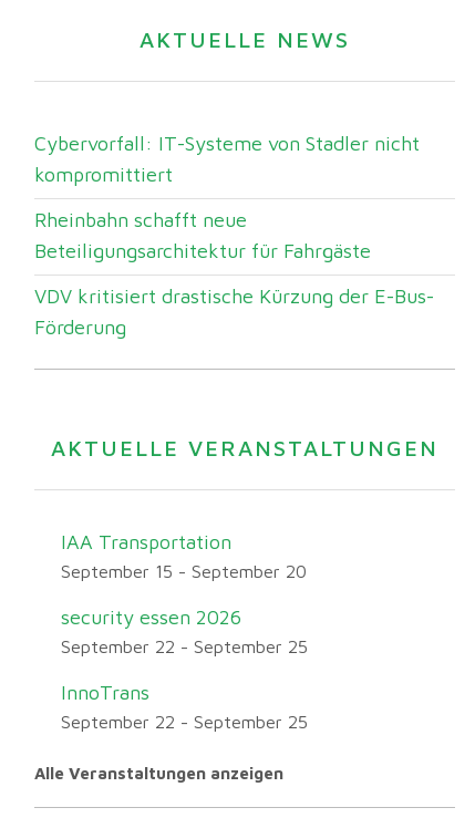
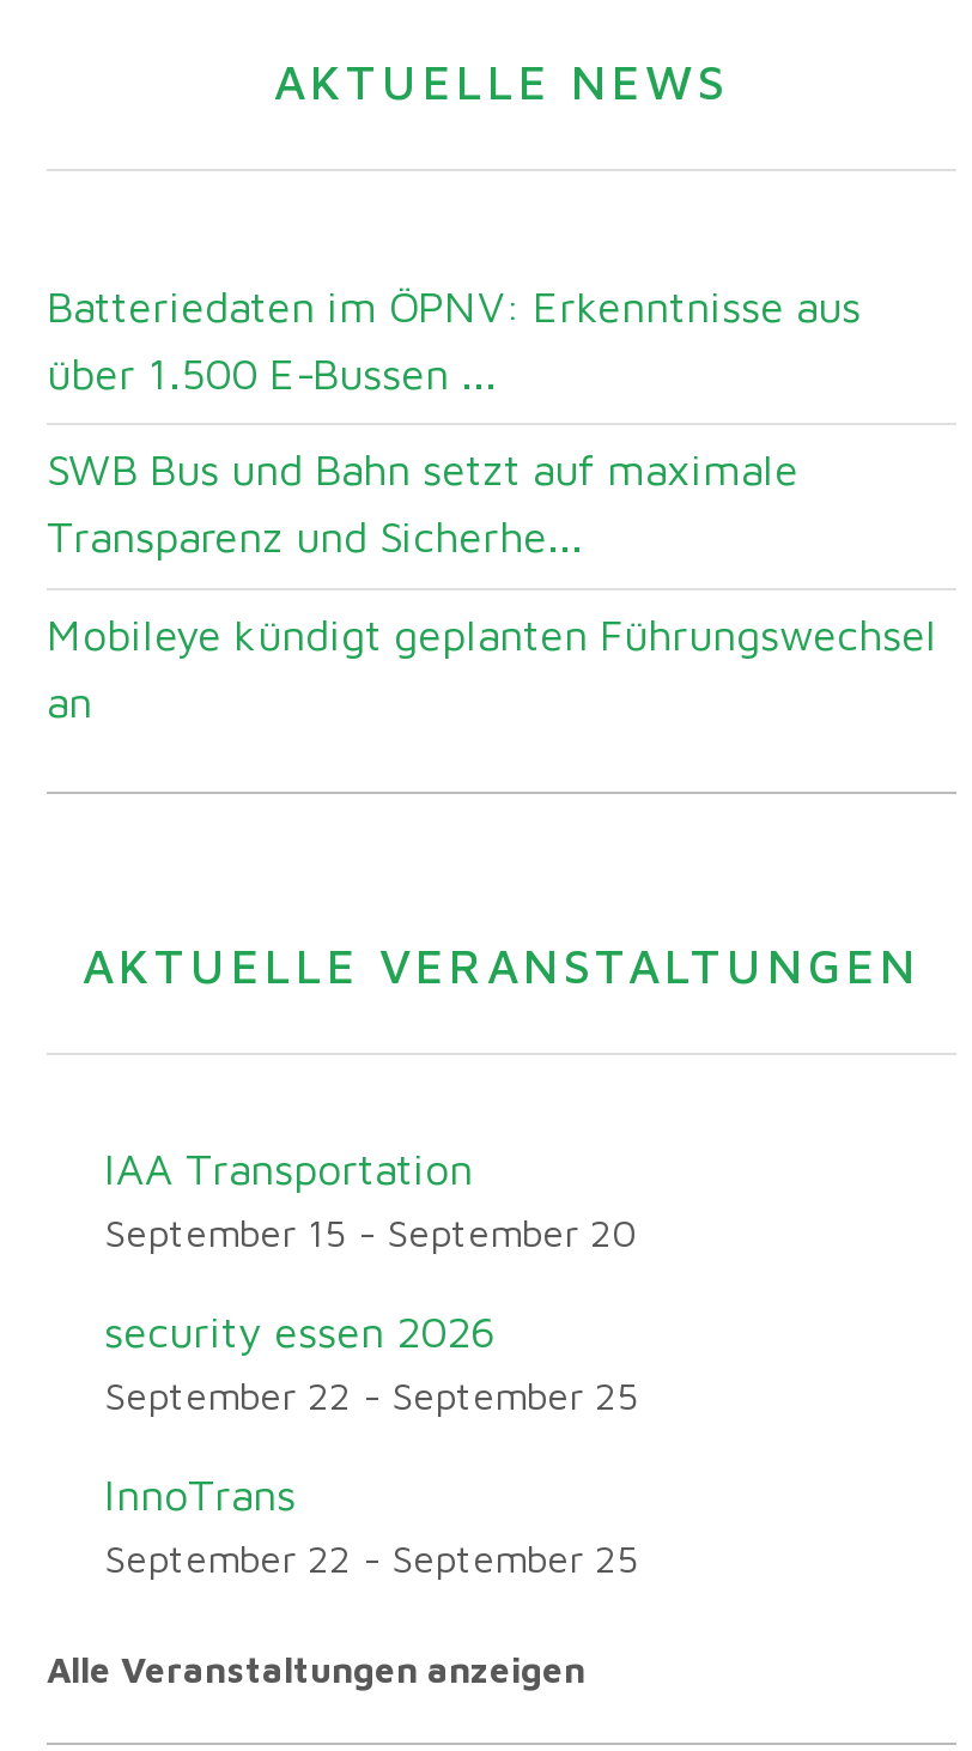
- Cybervorfall: IT-Systeme von Stadler nicht
- kompromittiert
+ Batteriedaten im ÖPNV: Erkenntnisse aus
+ über 1.500 E-Bussen ...

- Rheinbahn schafft neue
- Beteiligungsarchitektur für Fahrgäste
+ SWB Bus und Bahn setzt auf maximale
+ Transparenz und Sicherhe...

- VDV kritisiert drastische Kürzung der E-Bus-
- Förderung
+ Mobileye kündigt geplanten Führungswechsel
+ an
